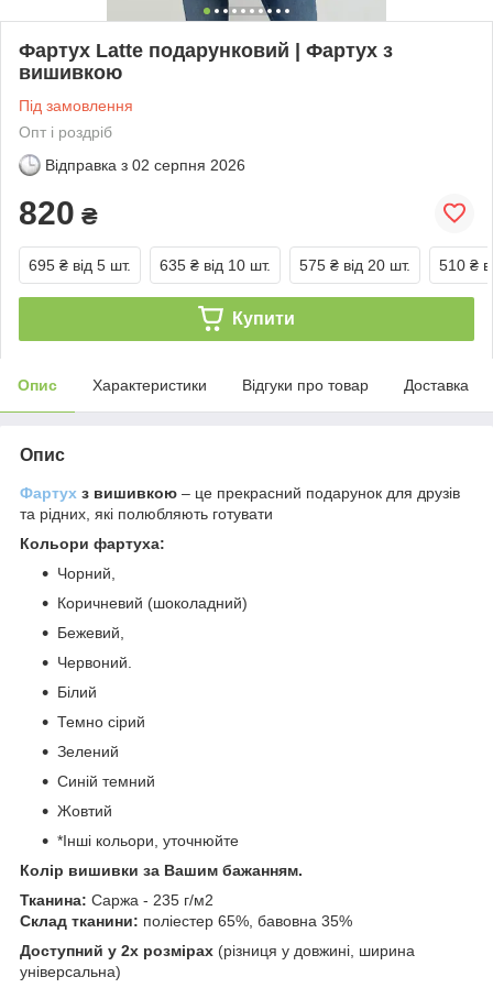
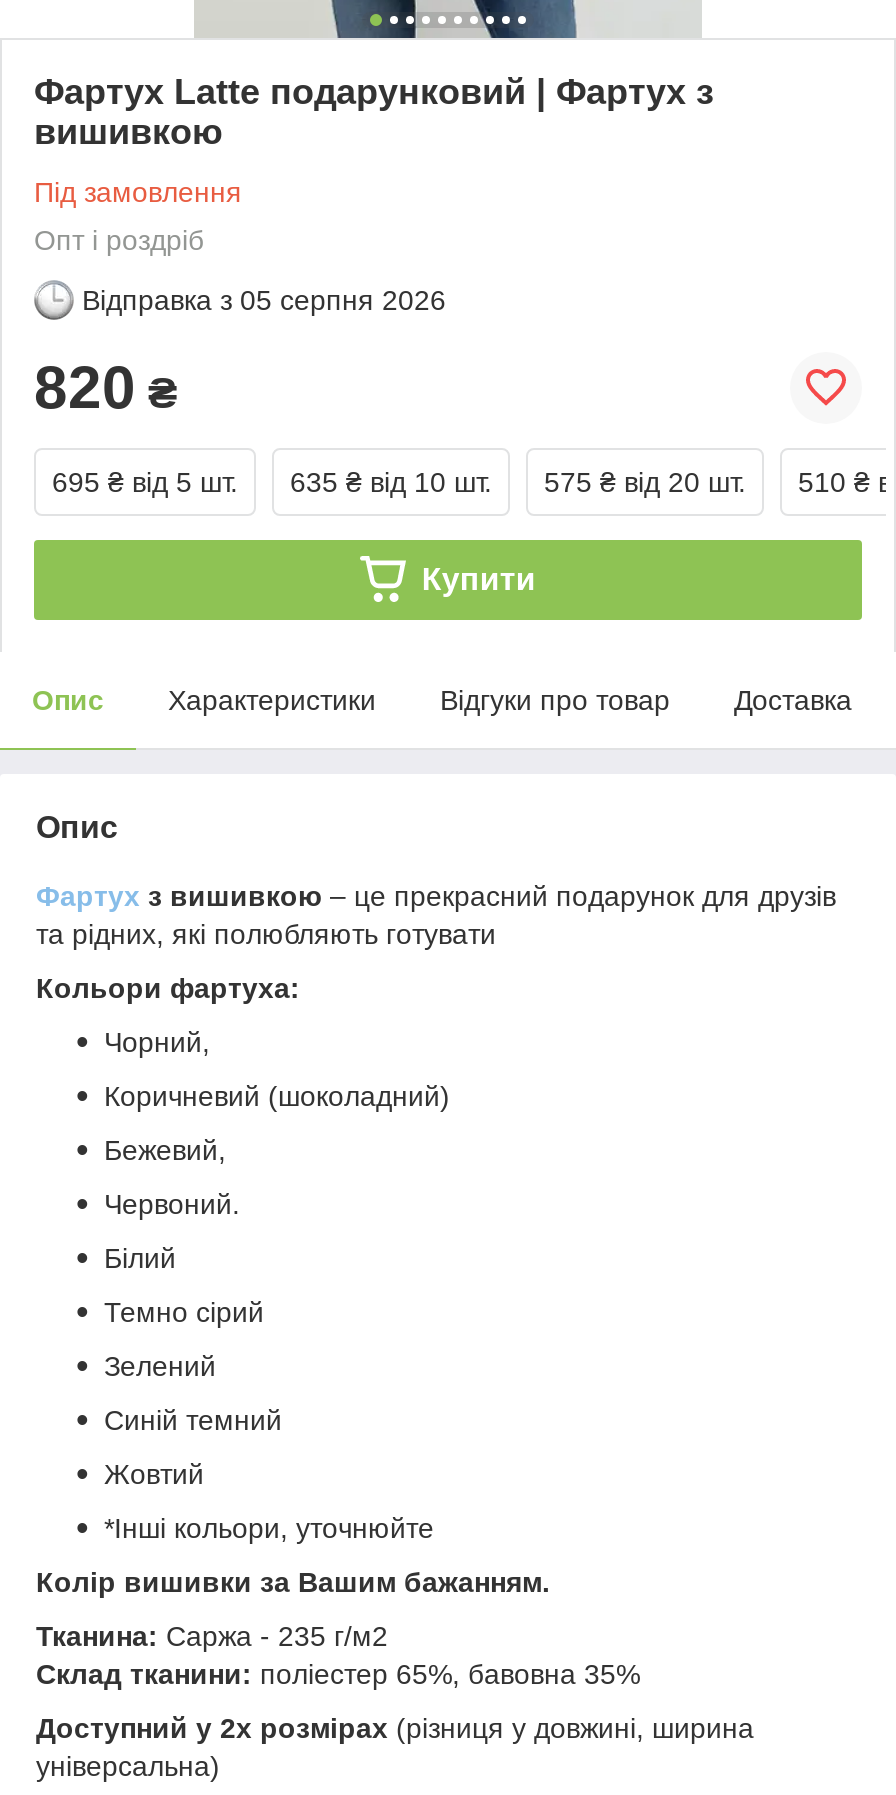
- Відправка з 02 серпня 2026
+ Відправка з 05 серпня 2026
